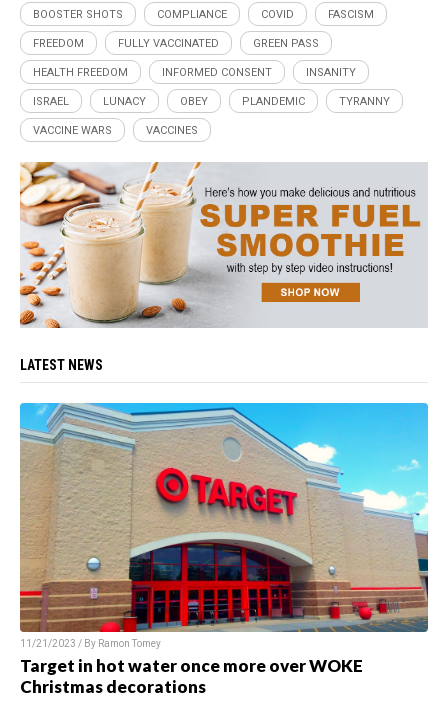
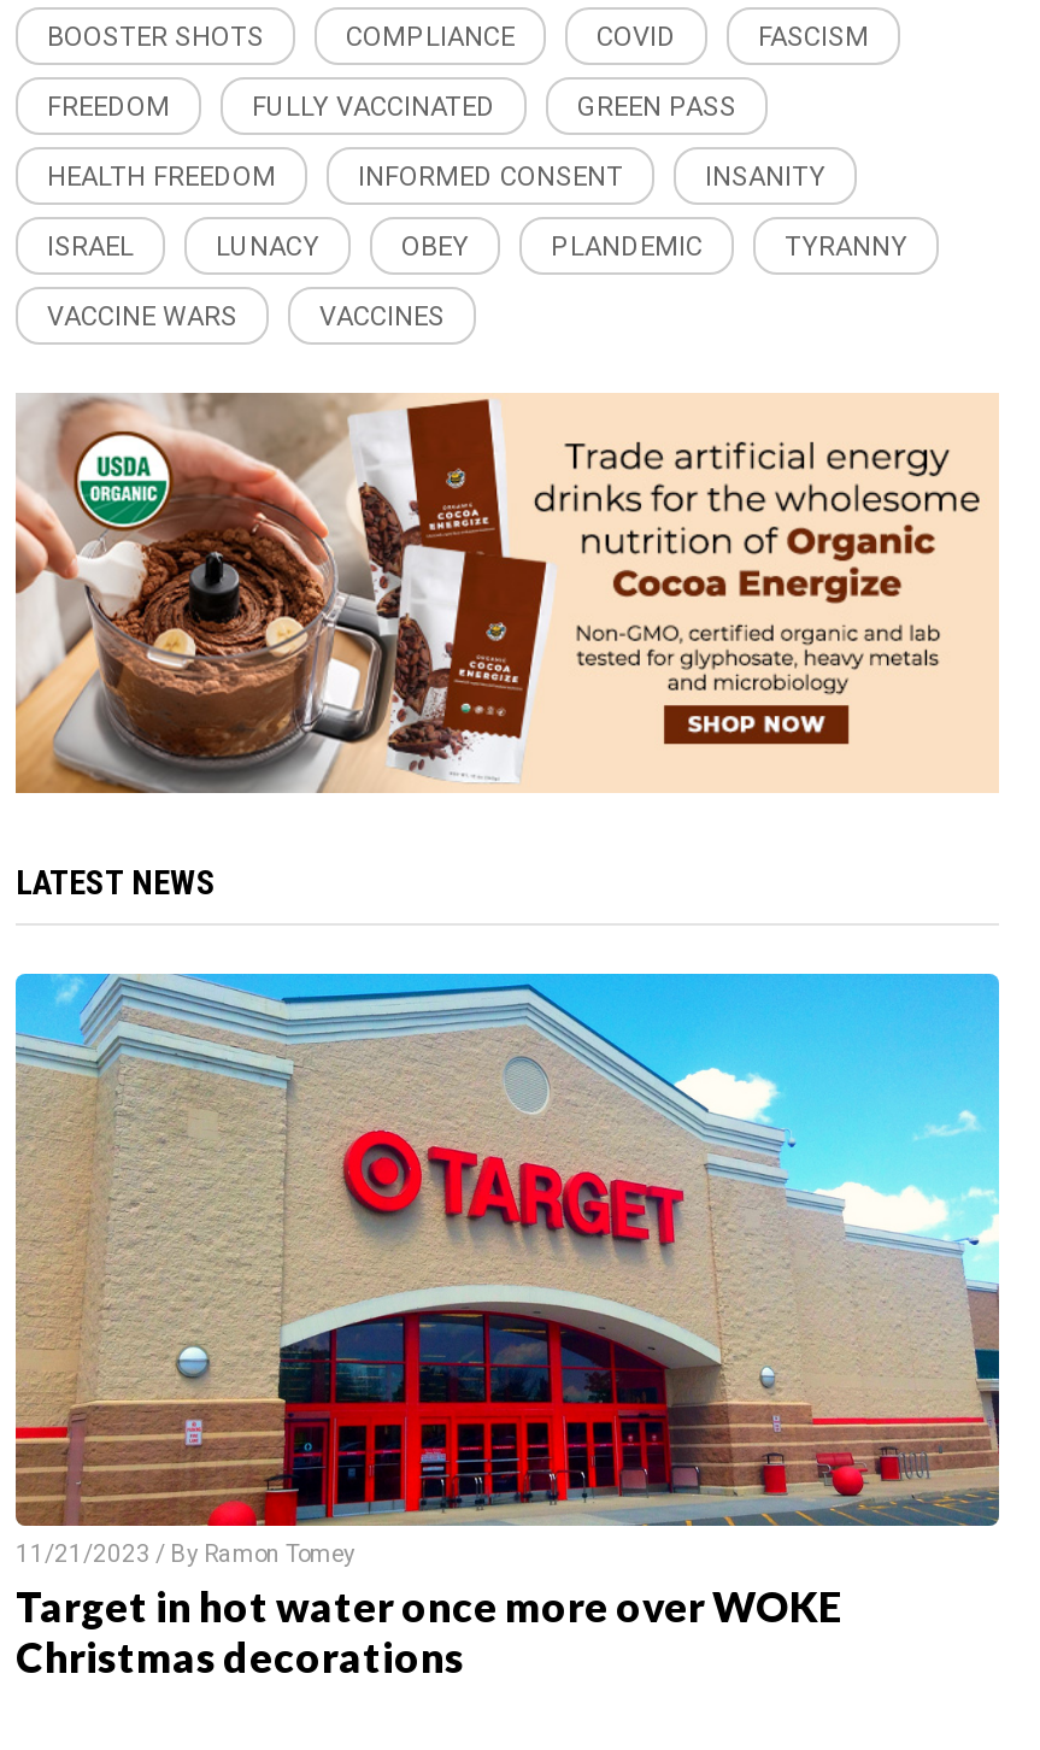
- [image]
+ [image]
